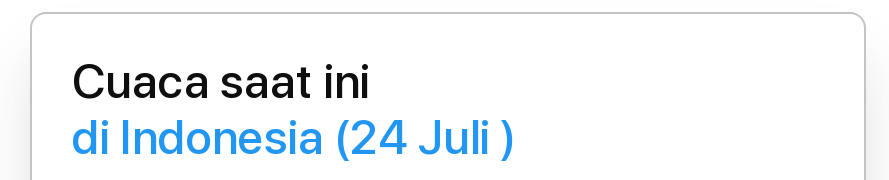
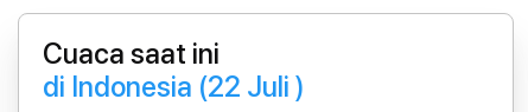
- di Indonesia (24 Juli )
+ di Indonesia (22 Juli )
